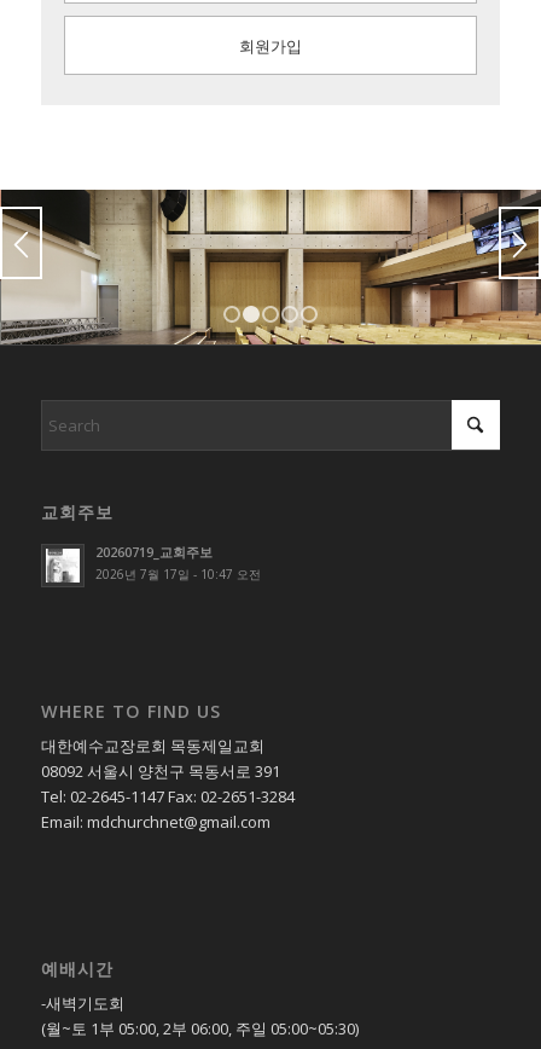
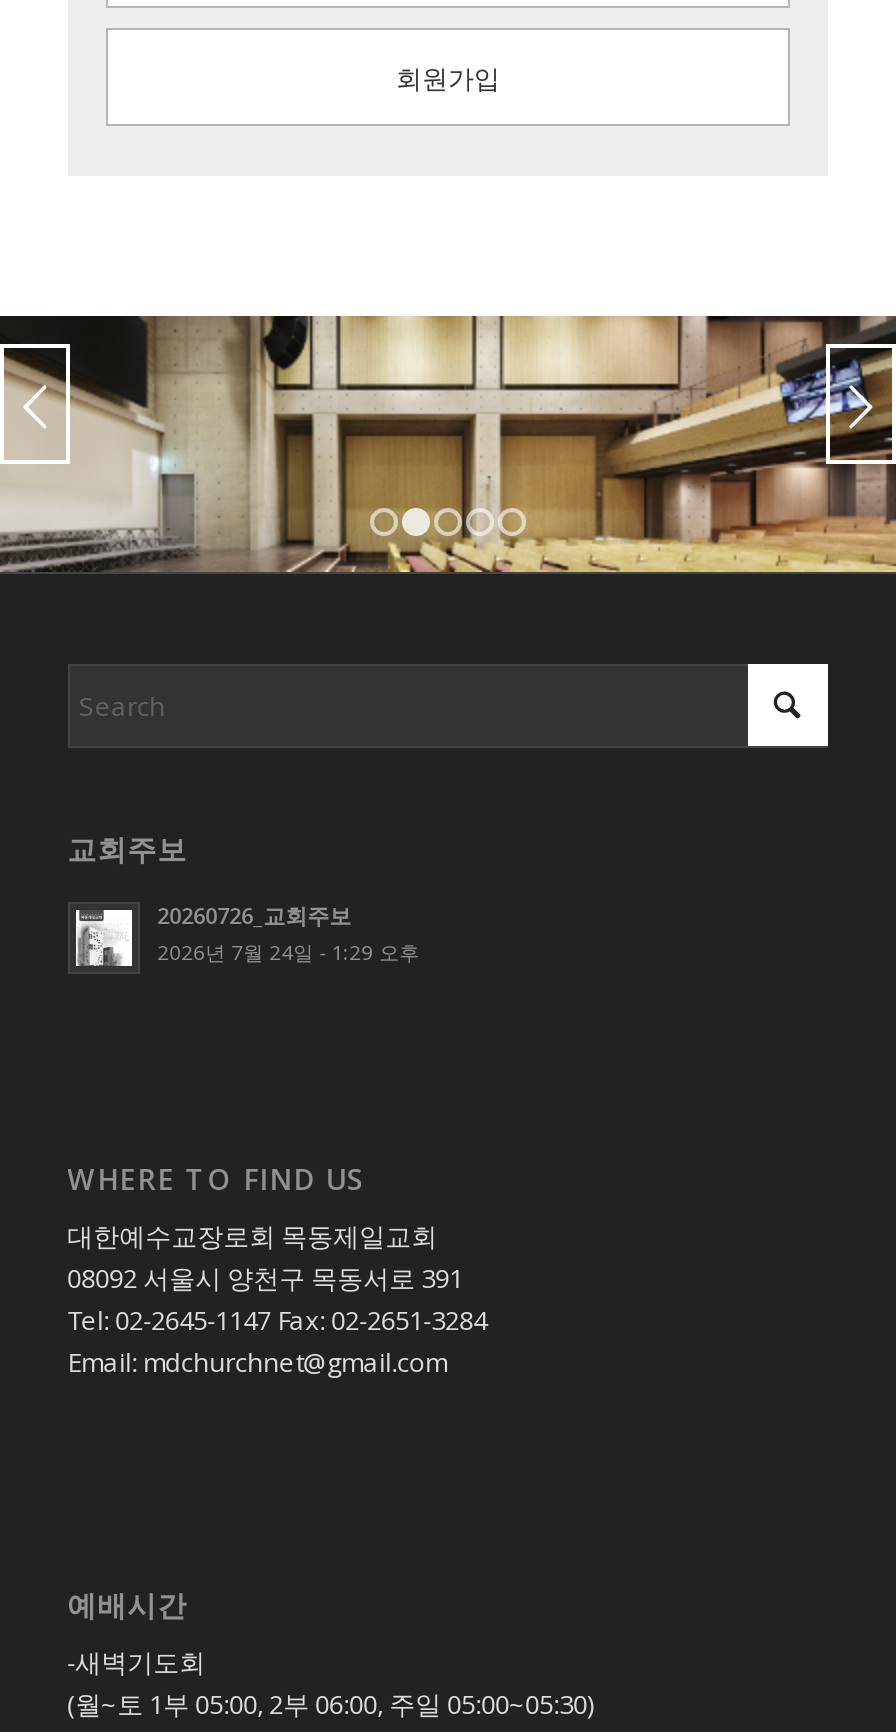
- 20260719_교회주보
- 2026년 7월 17일 - 10:47 오전
+ 20260726_교회주보
+ 2026년 7월 24일 - 1:29 오후
